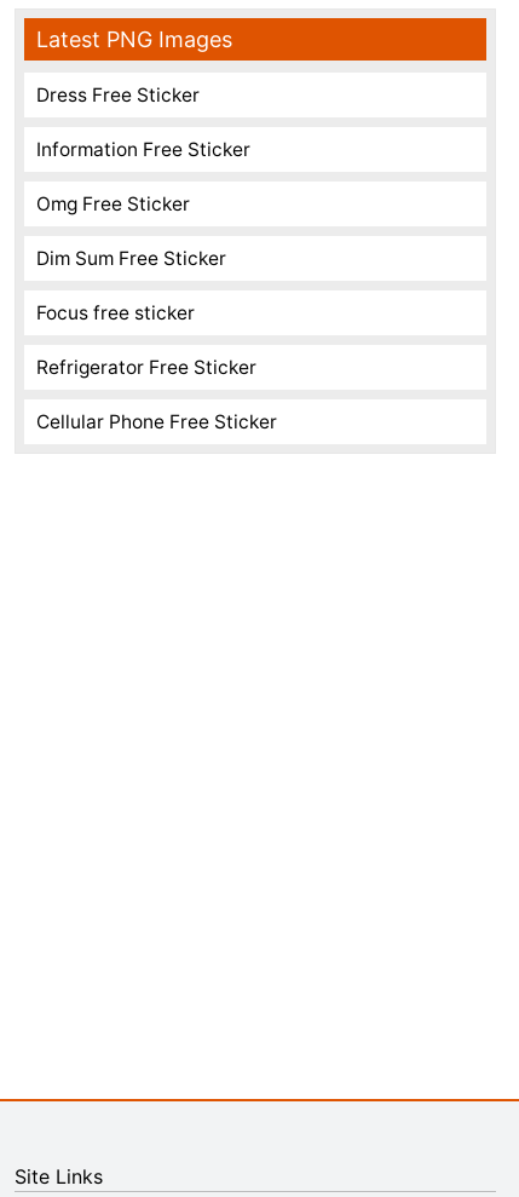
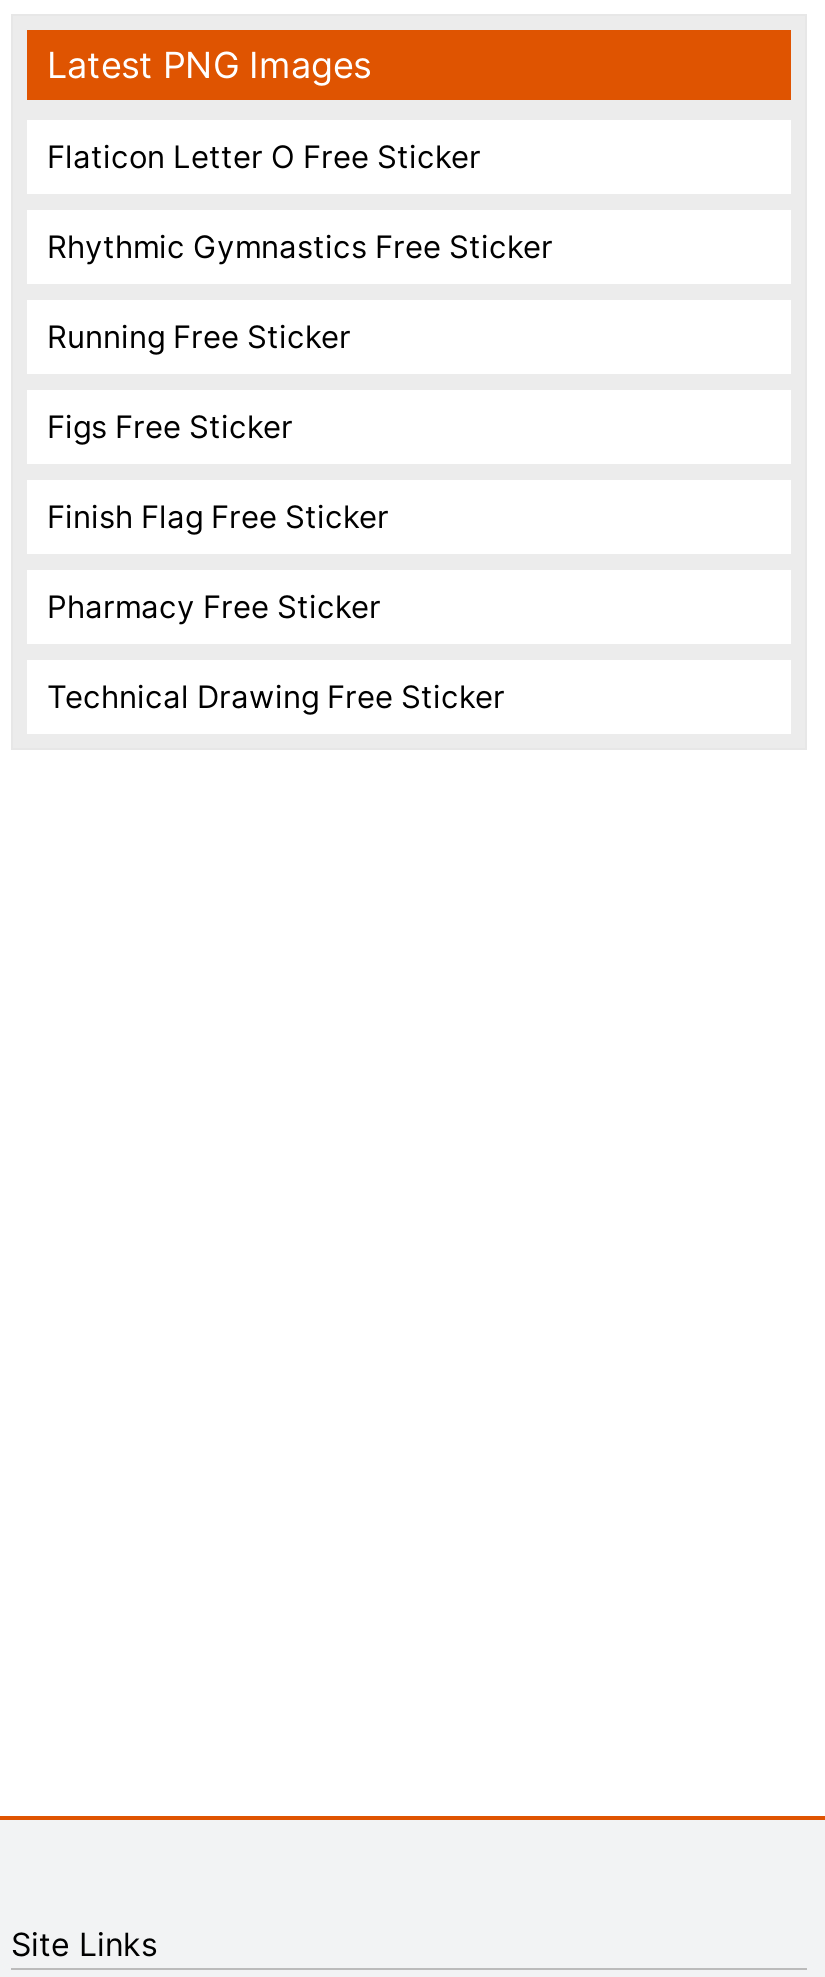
- Dress Free Sticker
+ Flaticon Letter O Free Sticker

- Information Free Sticker
+ Rhythmic Gymnastics Free Sticker

- Omg Free Sticker
+ Running Free Sticker

- Dim Sum Free Sticker
+ Figs Free Sticker

- Focus free sticker
+ Finish Flag Free Sticker

- Refrigerator Free Sticker
+ Pharmacy Free Sticker

- Cellular Phone Free Sticker
+ Technical Drawing Free Sticker
